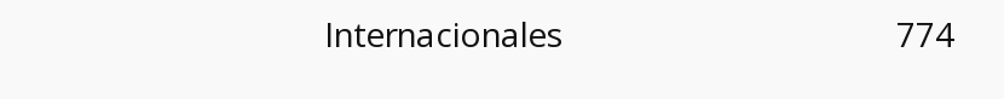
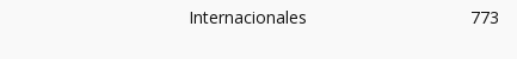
- 774
+ 773
